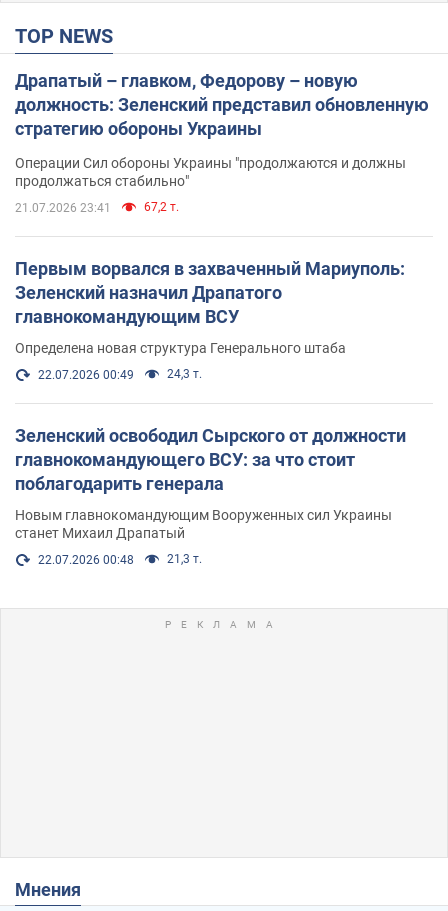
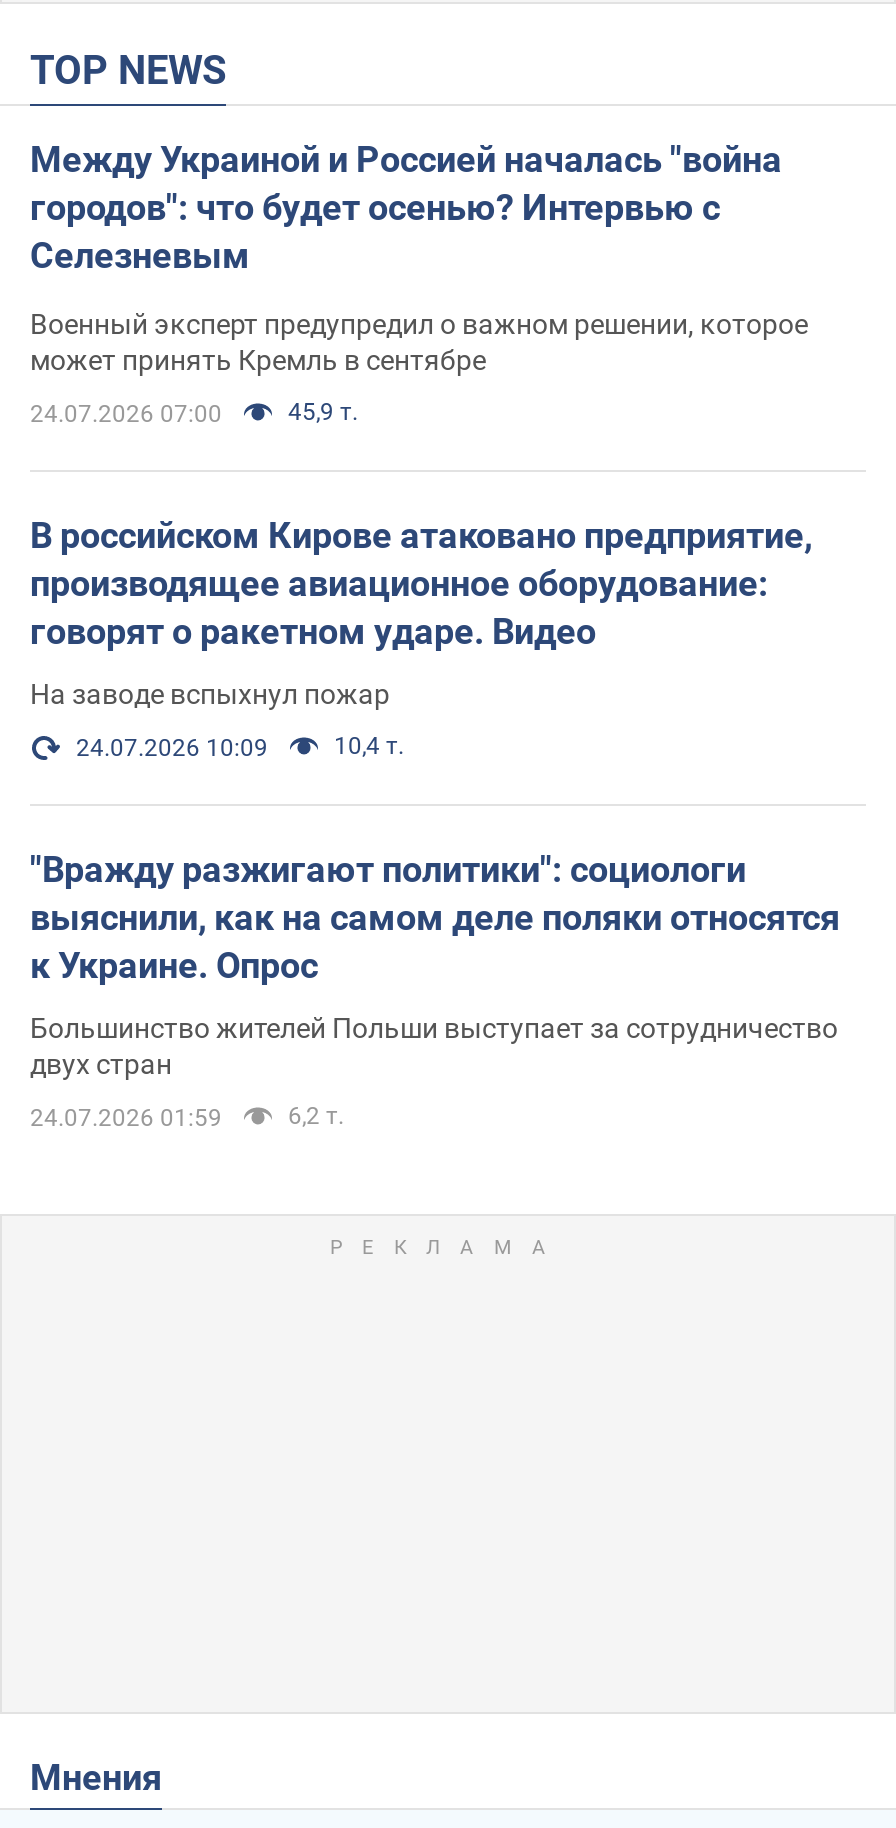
- Драпатый – главком, Федорову – новую
- должность: Зеленский представил обновленную
- стратегию обороны Украины
+ Между Украиной и Россией началась "война
+ городов": что будет осенью? Интервью с
+ Селезневым

- Операции Сил обороны Украины "продолжаются и должны
- продолжаться стабильно"
+ Военный эксперт предупредил о важном решении, которое
+ может принять Кремль в сентябре

- 21.07.2026 23:41
- 67,2 т.
+ 24.07.2026 07:00
+ 45,9 т.

- Первым ворвался в захваченный Мариуполь:
- Зеленский назначил Драпатого
- главнокомандующим ВСУ
+ В российском Кирове атаковано предприятие,
+ производящее авиационное оборудование:
+ говорят о ракетном ударе. Видео

- Определена новая структура Генерального штаба
+ На заводе вспыхнул пожар

- 22.07.2026 00:49
- 24,3 т.
+ 24.07.2026 10:09
+ 10,4 т.

- Зеленский освободил Сырского от должности
- главнокомандующего ВСУ: за что стоит
- поблагодарить генерала
+ "Вражду разжигают политики": социологи
+ выяснили, как на самом деле поляки относятся
+ к Украине. Опрос

- Новым главнокомандующим Вооруженных сил Украины
- станет Михаил Драпатый
+ Большинство жителей Польши выступает за сотрудничество
+ двух стран

- 22.07.2026 00:48
- 21,3 т.
+ 24.07.2026 01:59
+ 6,2 т.
